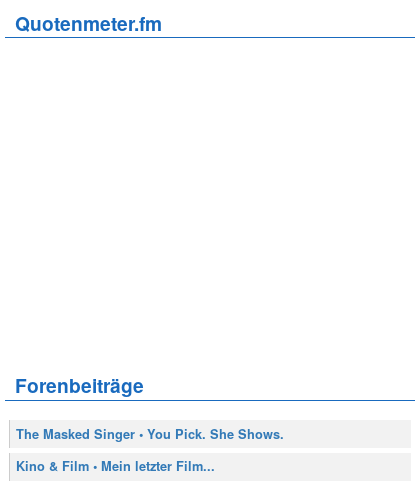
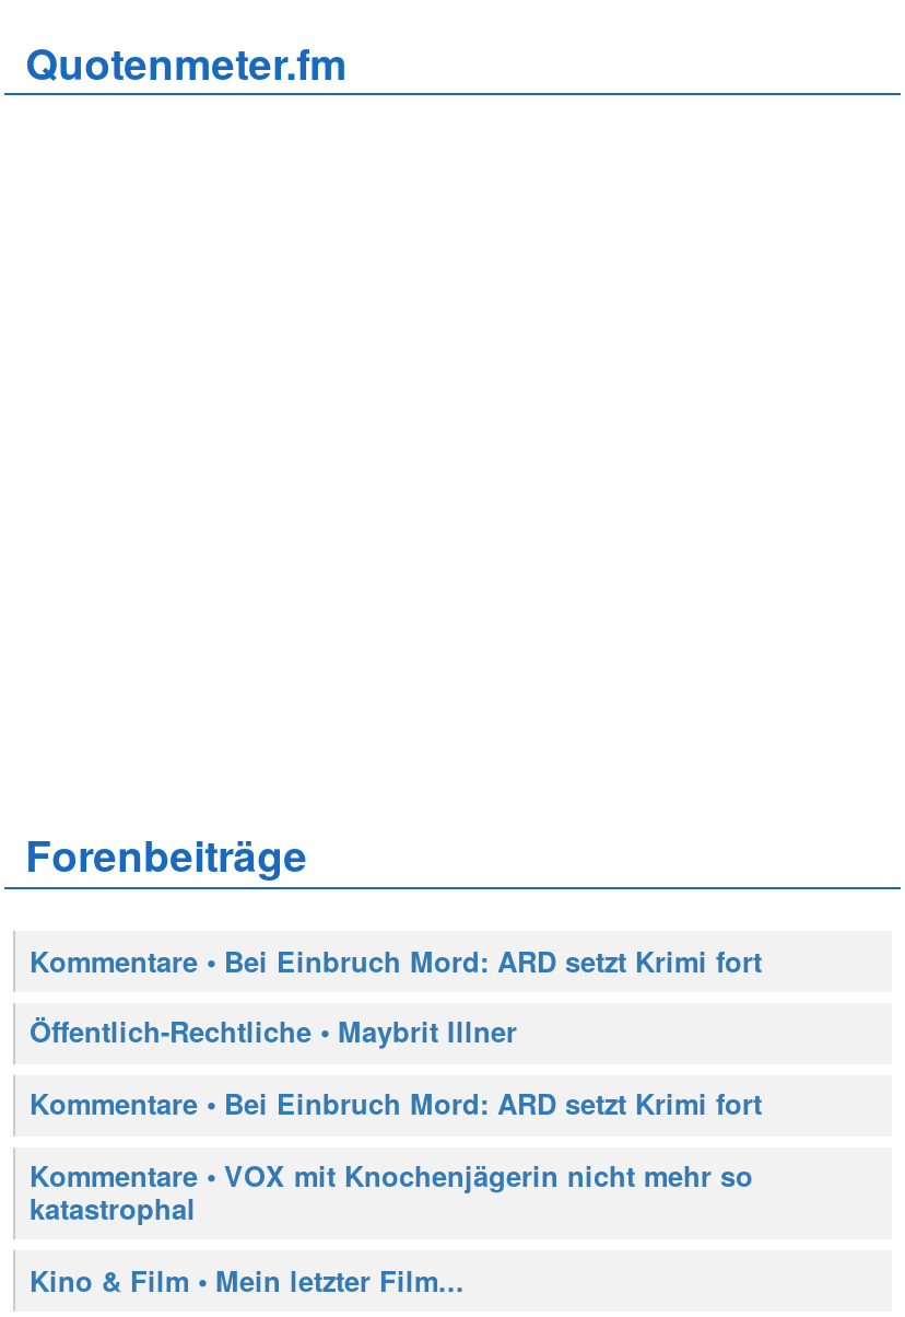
- The Masked Singer • You Pick. She Shows.
+ Kommentare • Bei Einbruch Mord: ARD setzt Krimi fort
+ Öffentlich-Rechtliche • Maybrit Illner
+ Kommentare • Bei Einbruch Mord: ARD setzt Krimi fort
+ Kommentare • VOX mit Knochenjägerin nicht mehr so
+ katastrophal
